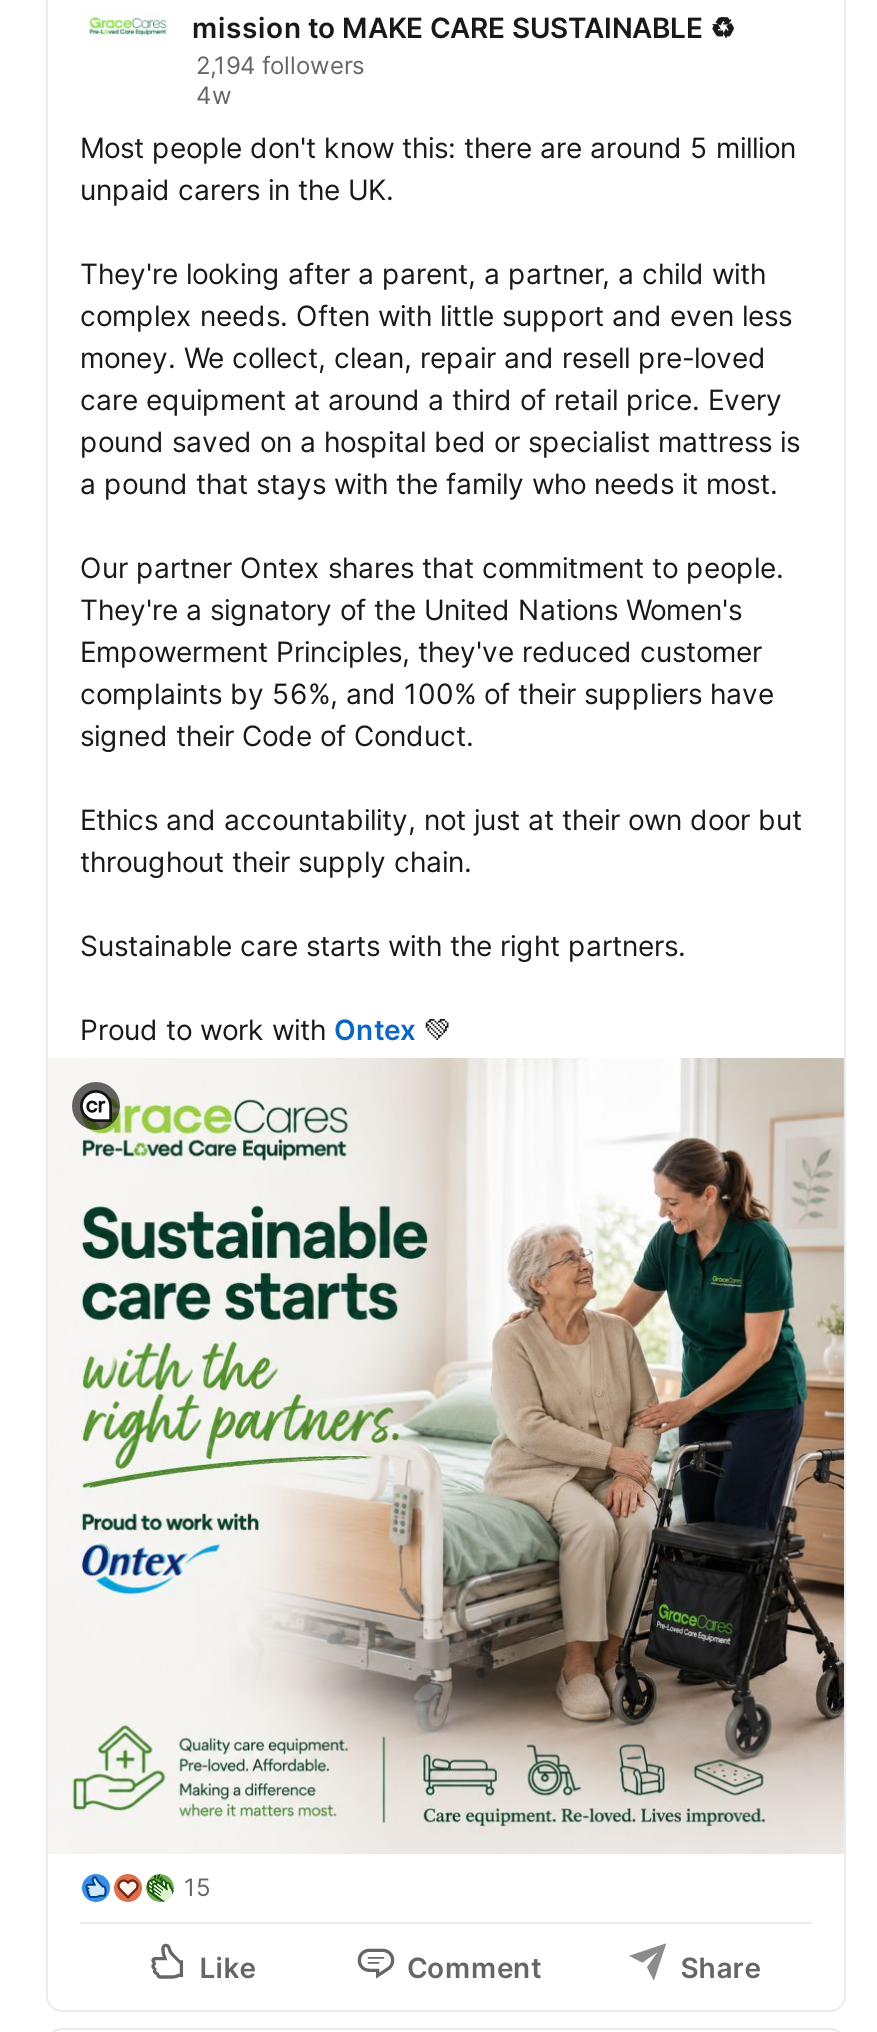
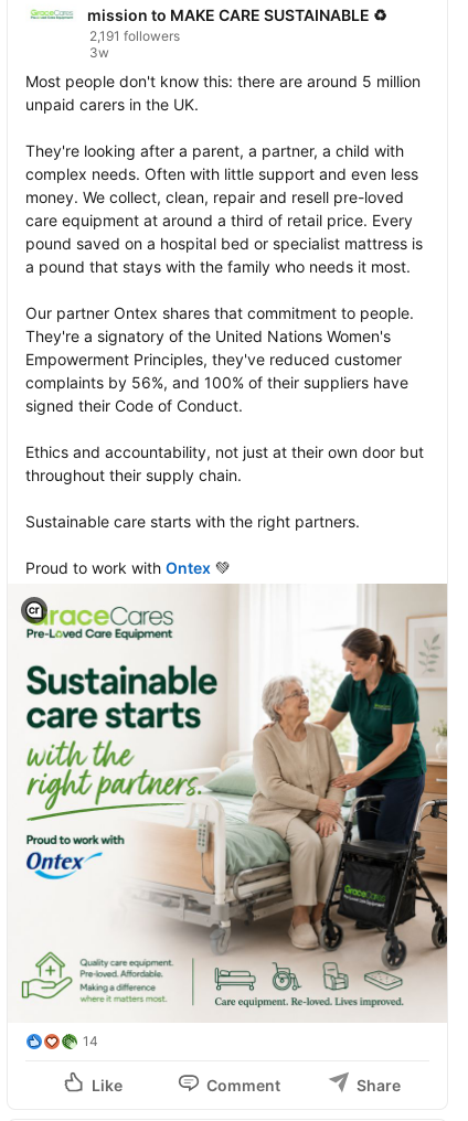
- 2,194 followers
- 4w
+ 2,191 followers
+ 3w

- 15
+ 14
